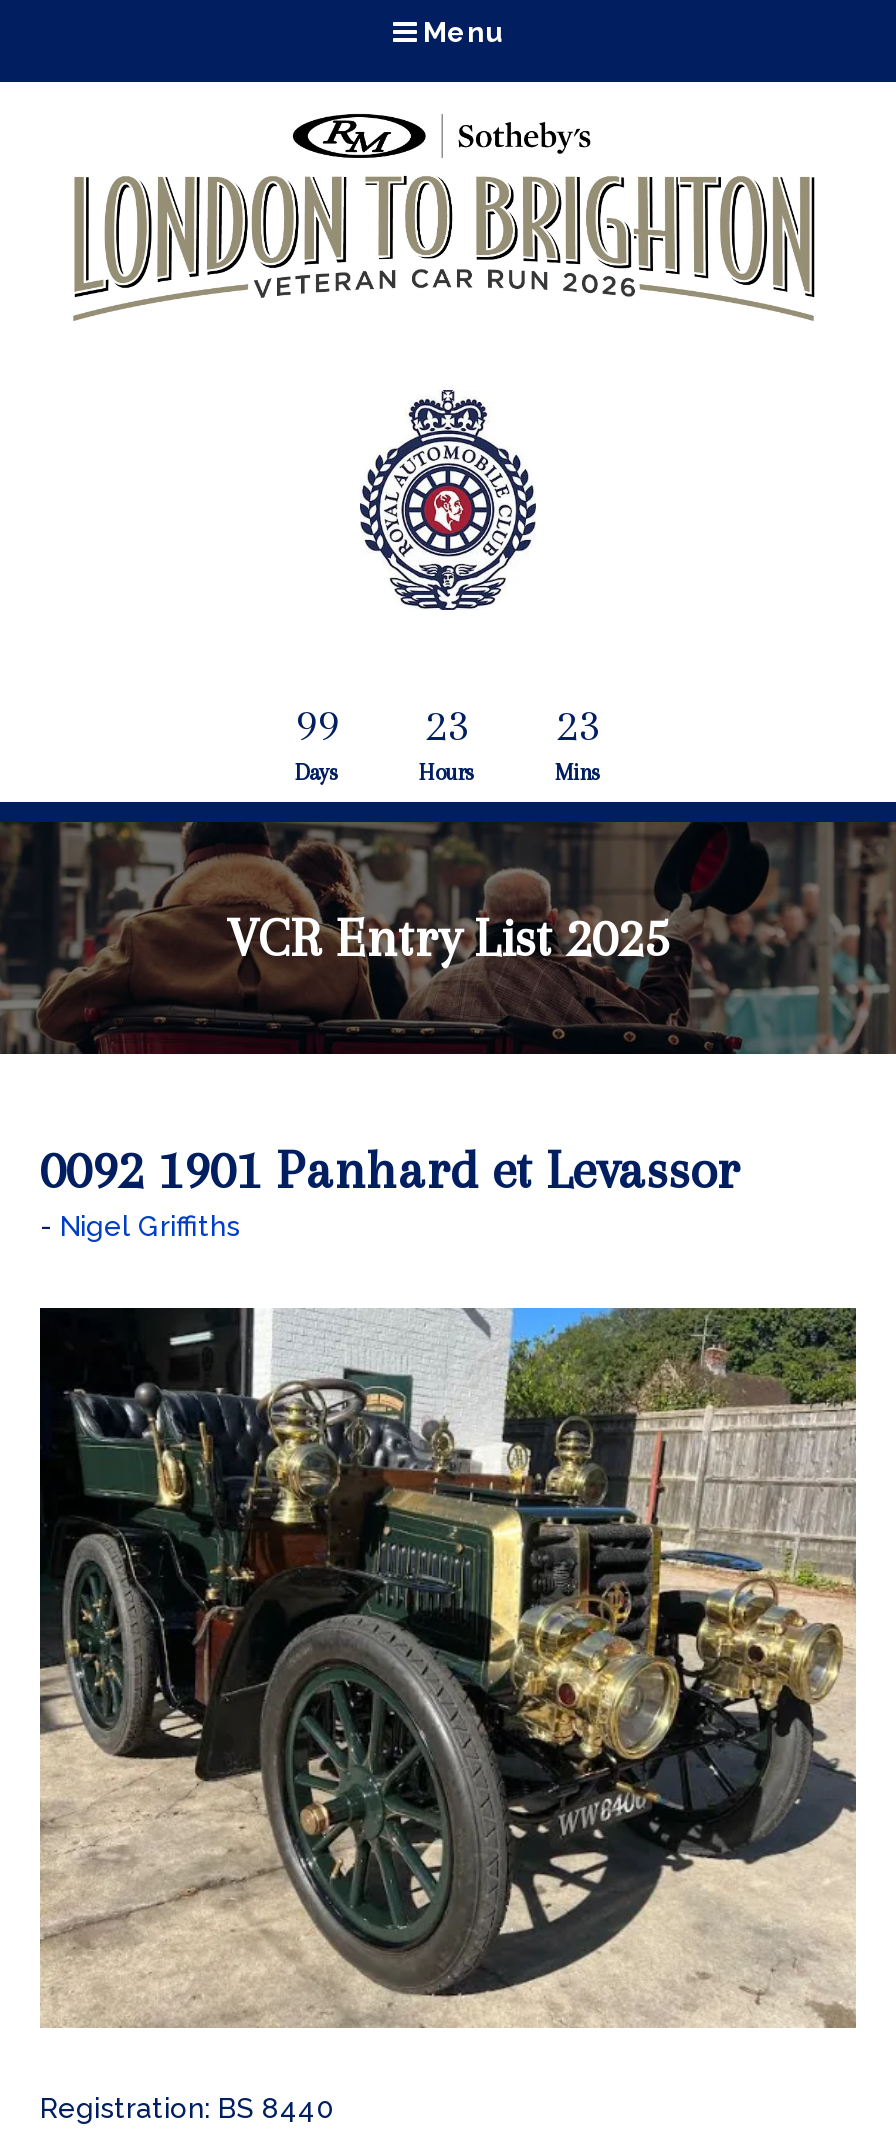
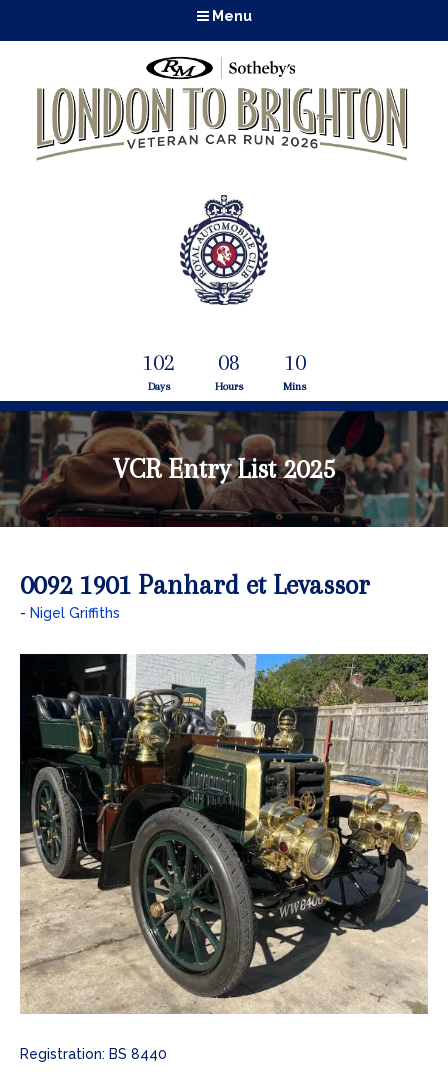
- 99
+ 102

- 23
+ 08

- 23
+ 10
